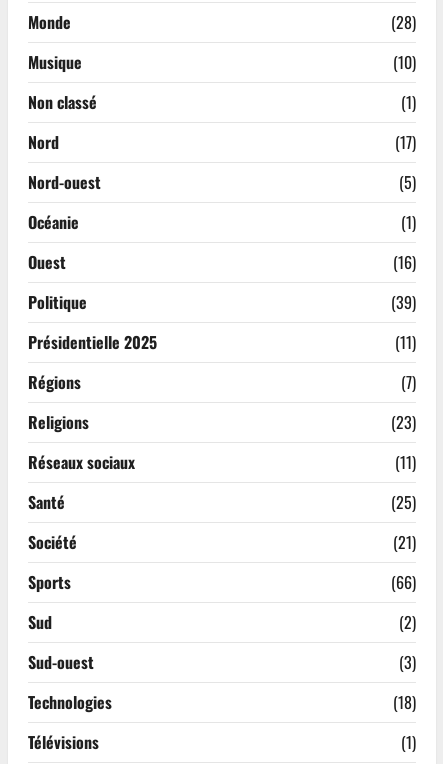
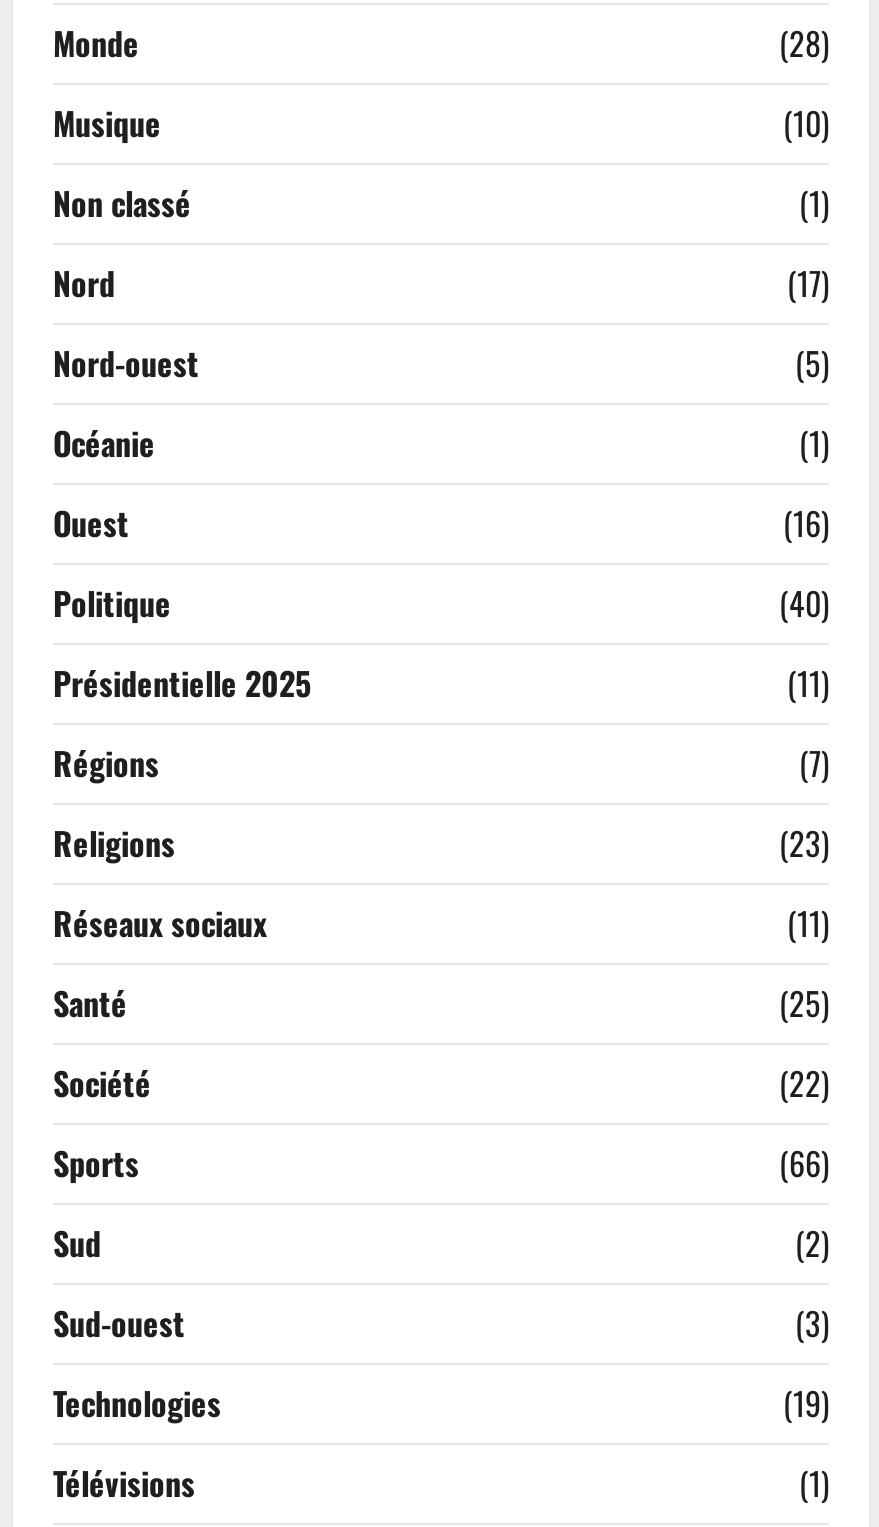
- (39)
+ (40)

- (21)
+ (22)

- (18)
+ (19)
